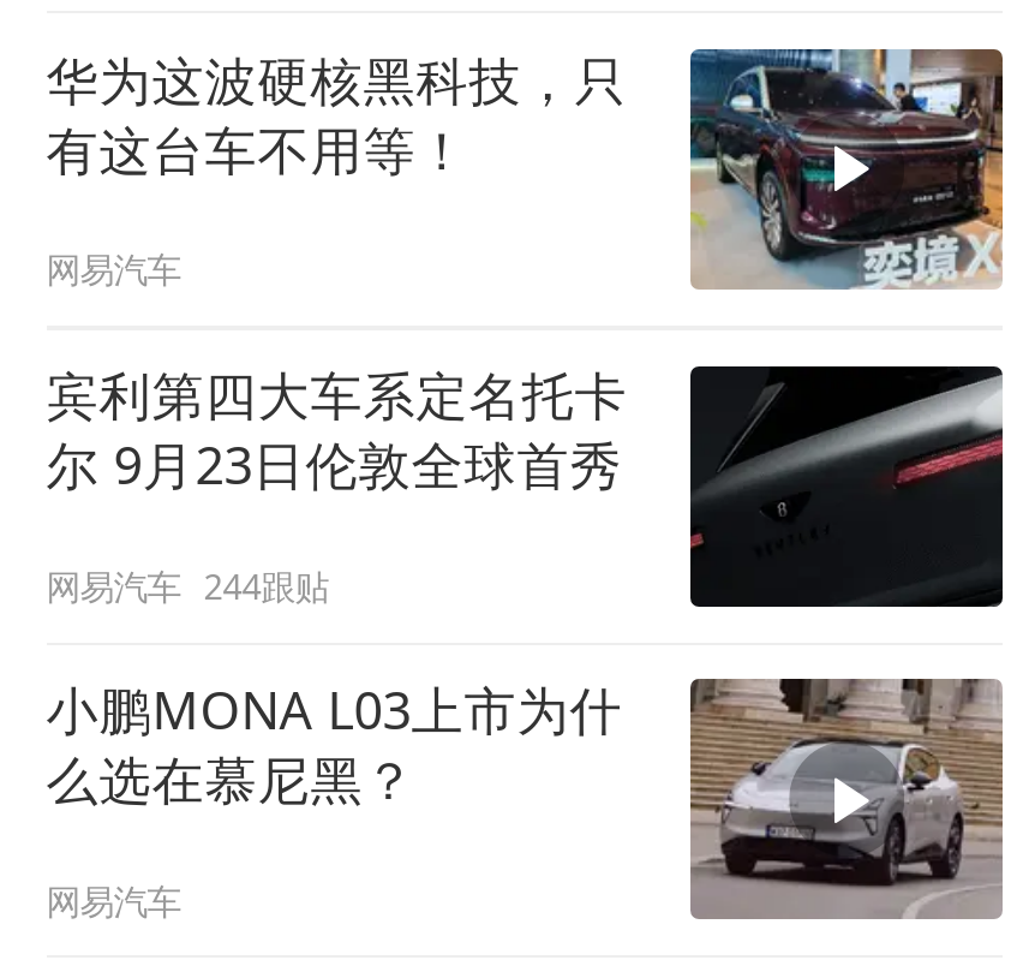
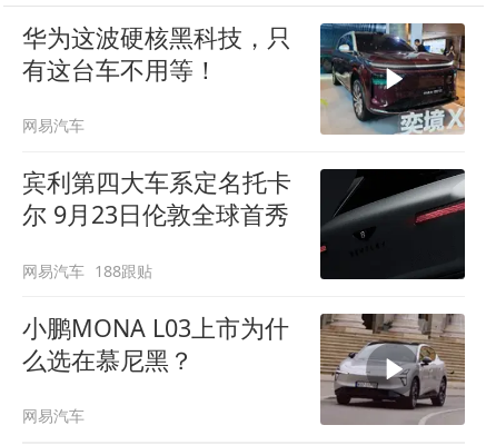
- 网易汽车 244跟贴
+ 网易汽车 188跟贴
